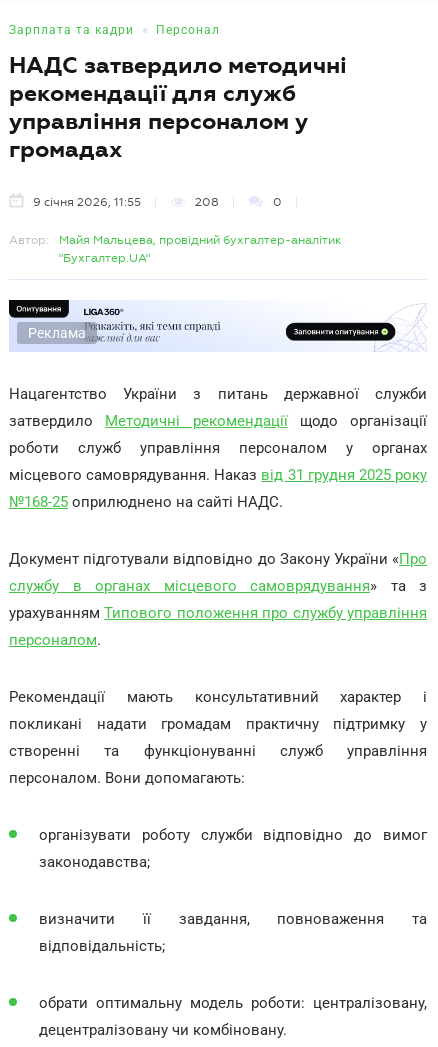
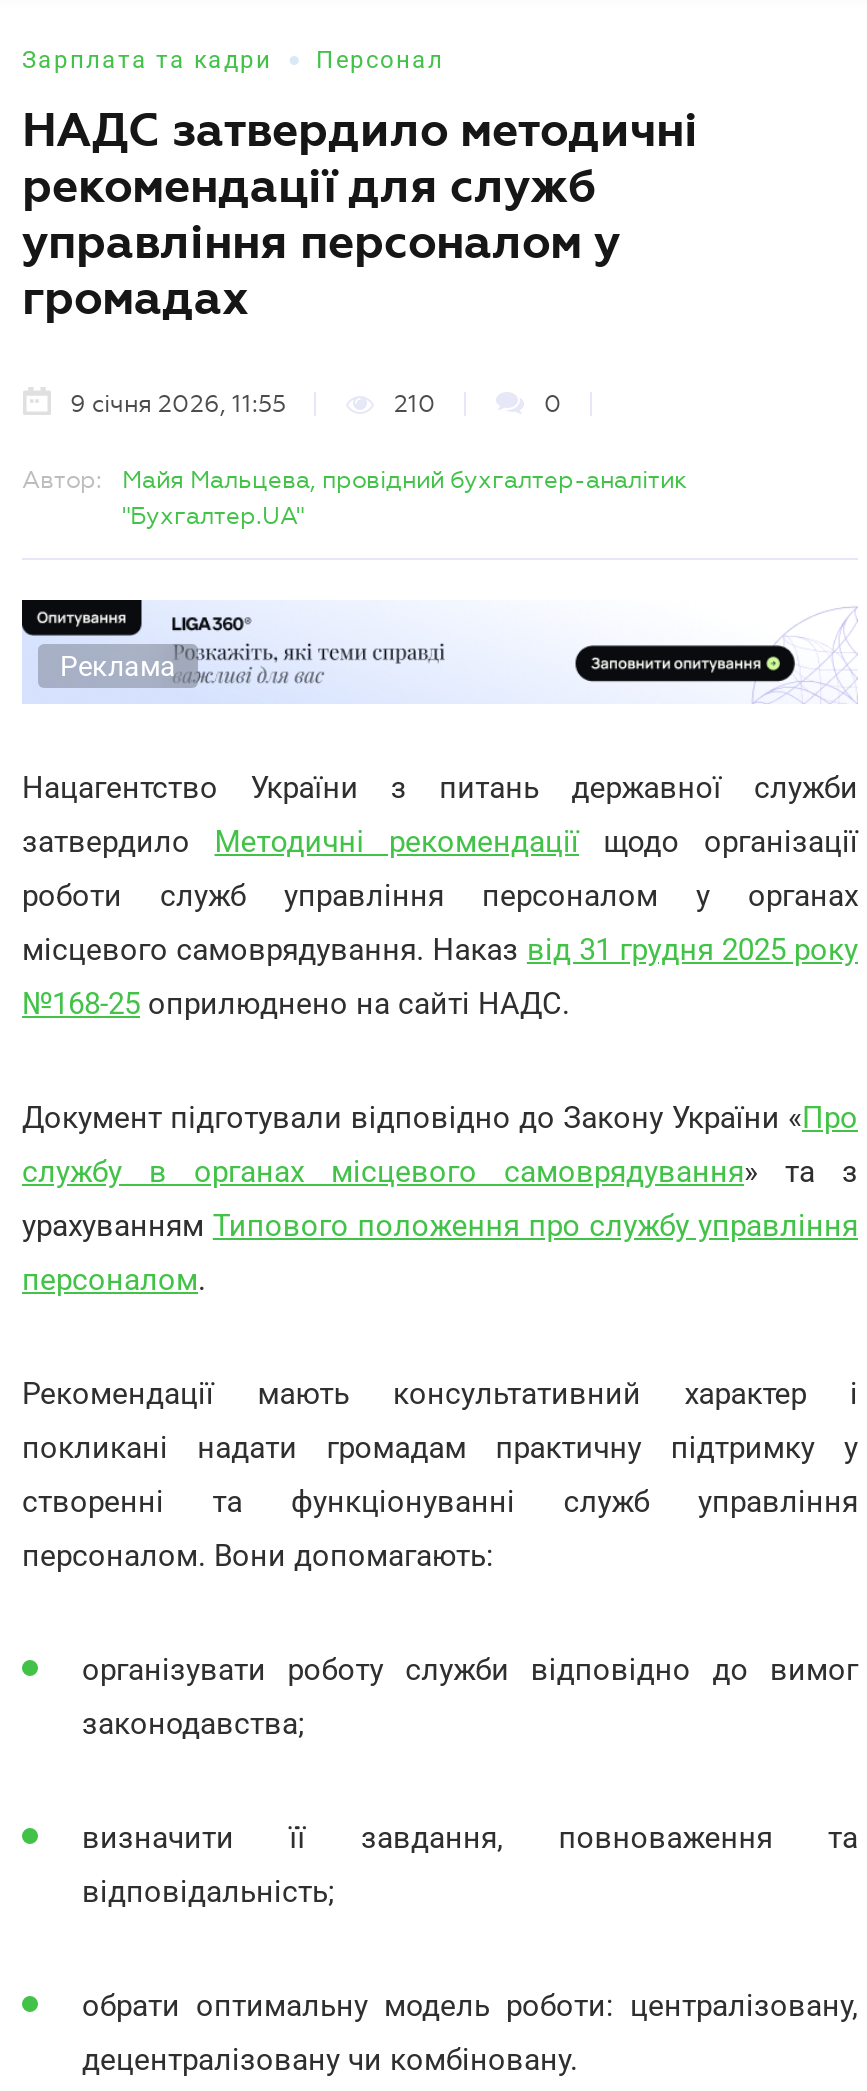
- 208
+ 210
